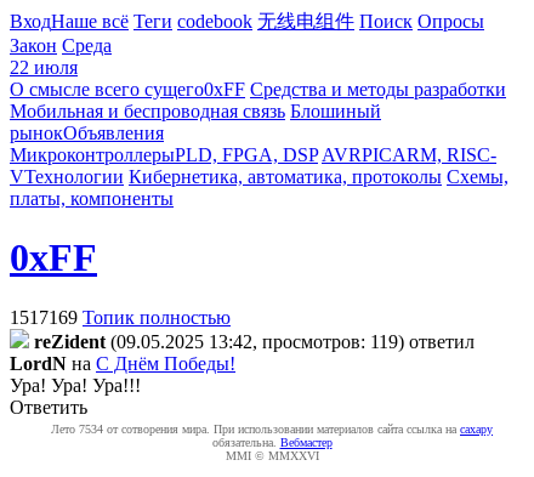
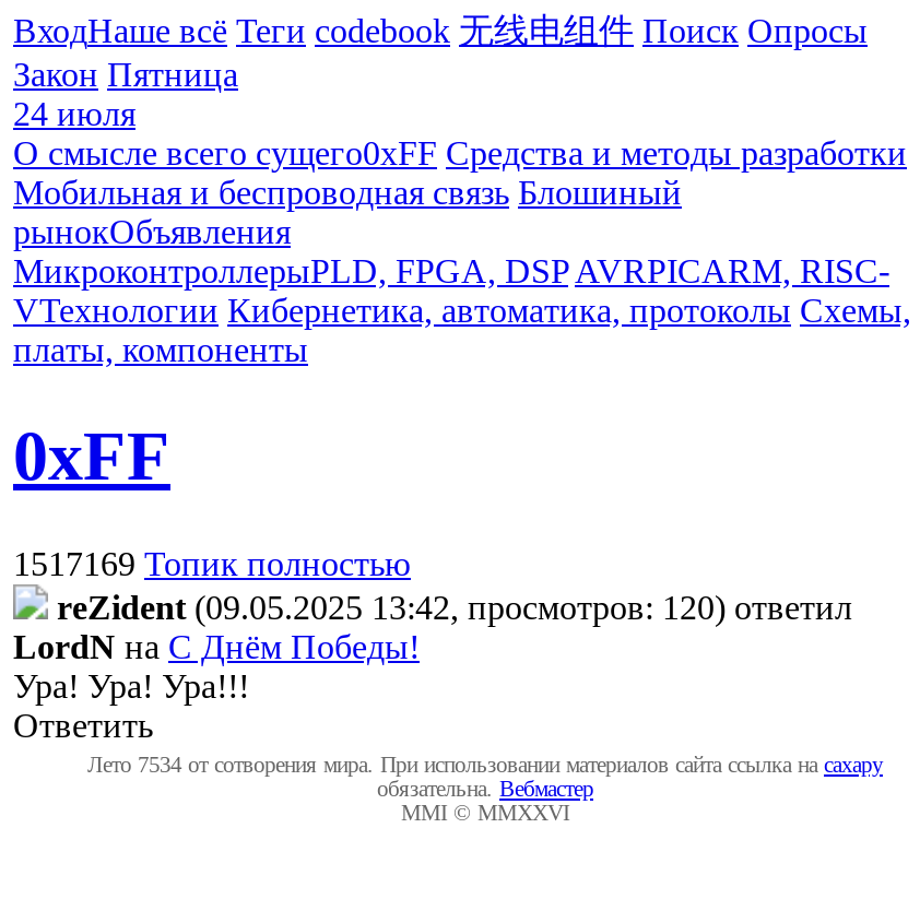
- Закон Среда
+ Закон Пятница

- 22 июля
+ 24 июля

- reZident (09.05.2025 13:42, просмотров: 119) ответил
+ reZident (09.05.2025 13:42, просмотров: 120) ответил
